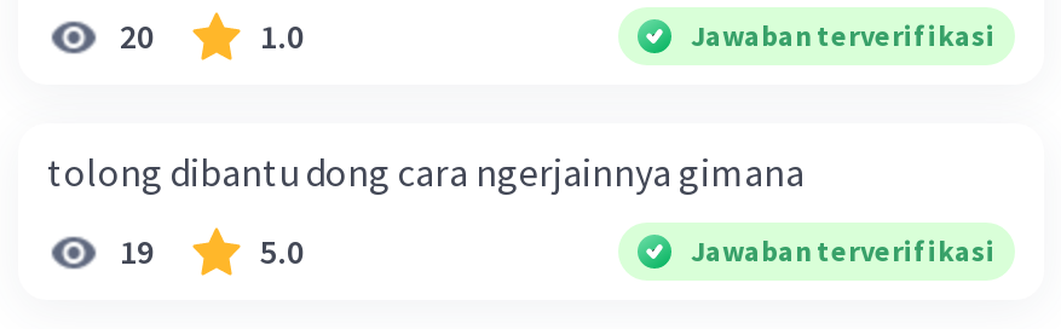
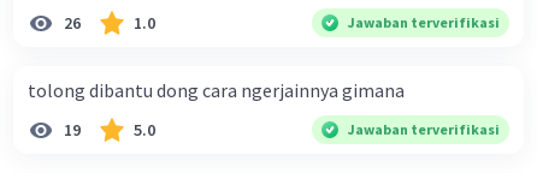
- 20
+ 26
